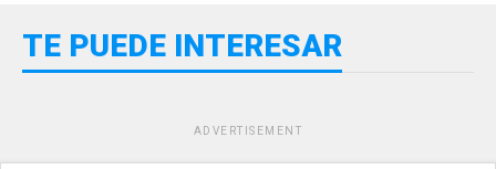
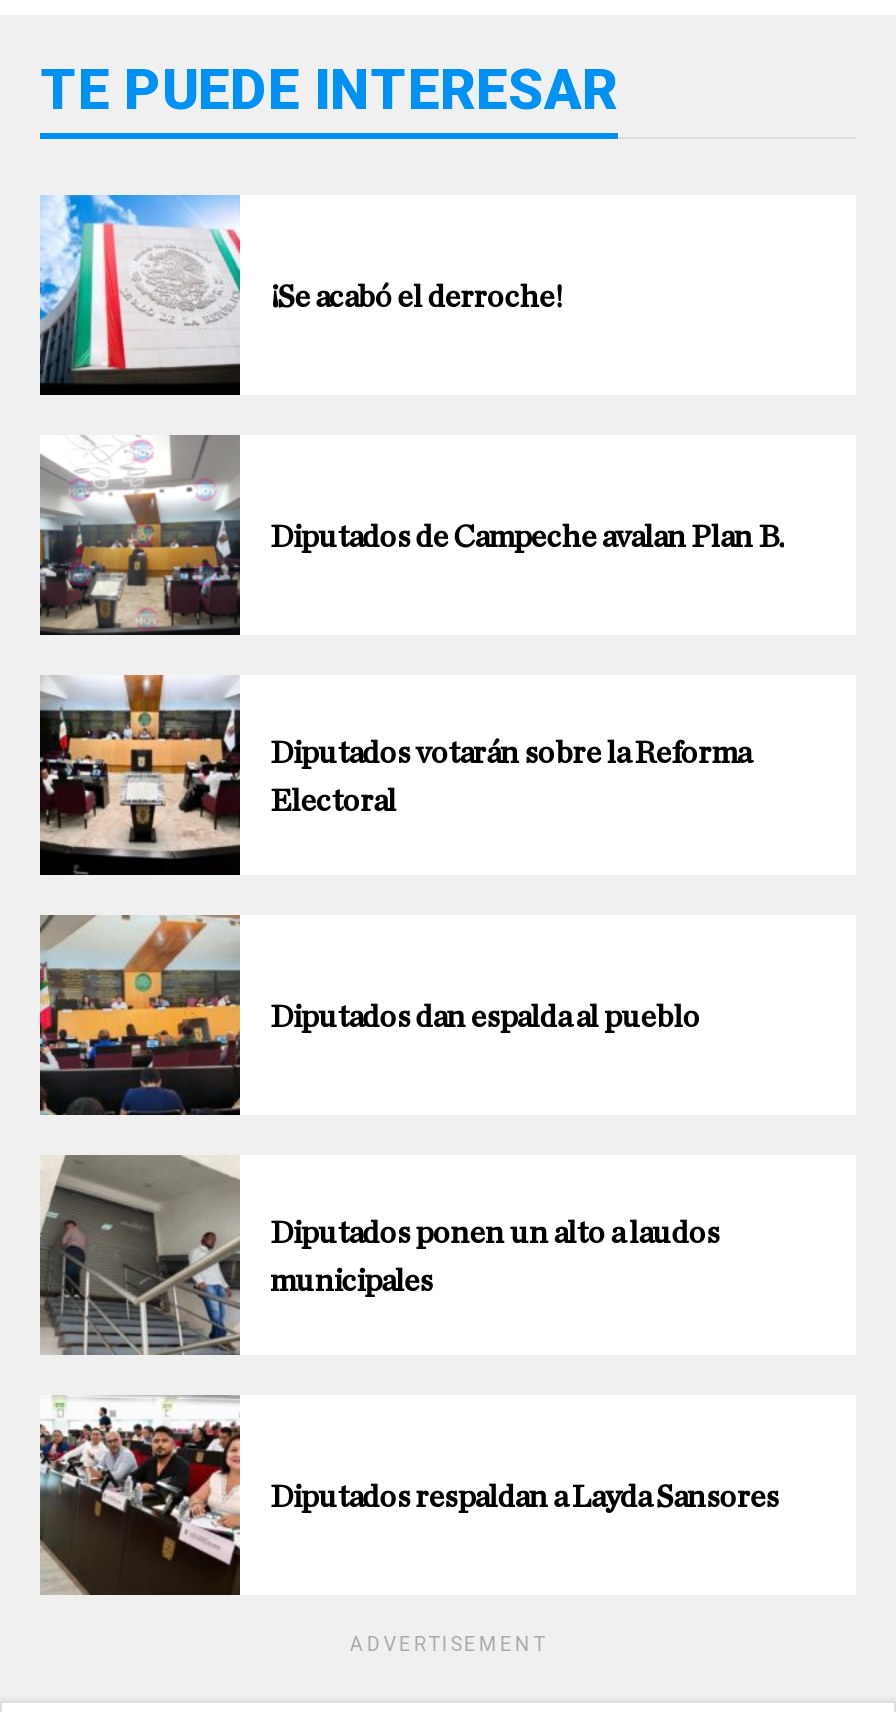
+ [image]
+ ¡Se acabó el derroche!

+ [image]
+ Diputados de Campeche avalan Plan B.

+ [image]
+ Diputados votarán sobre la Reforma
+ Electoral

+ [image]
+ Diputados dan espalda al pueblo

+ [image]
+ Diputados ponen un alto a laudos
+ municipales

+ [image]
+ Diputados respaldan a Layda Sansores
